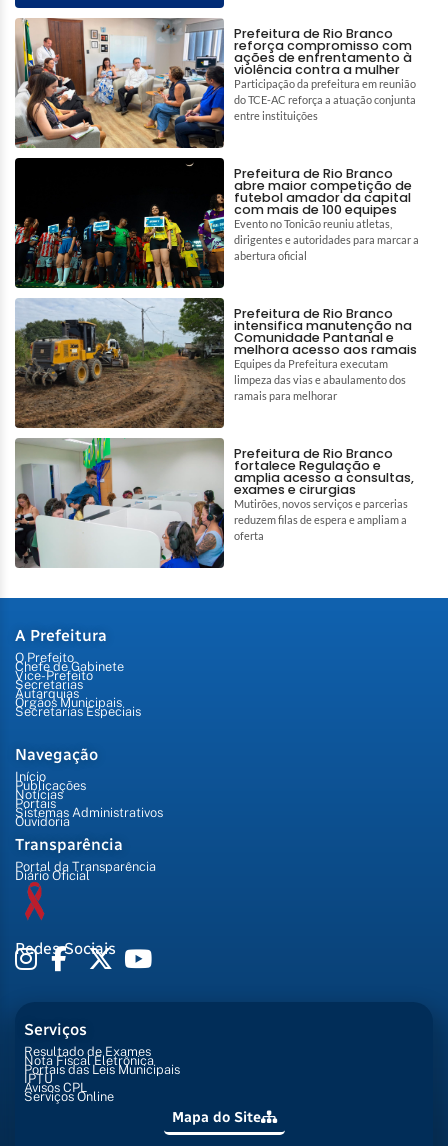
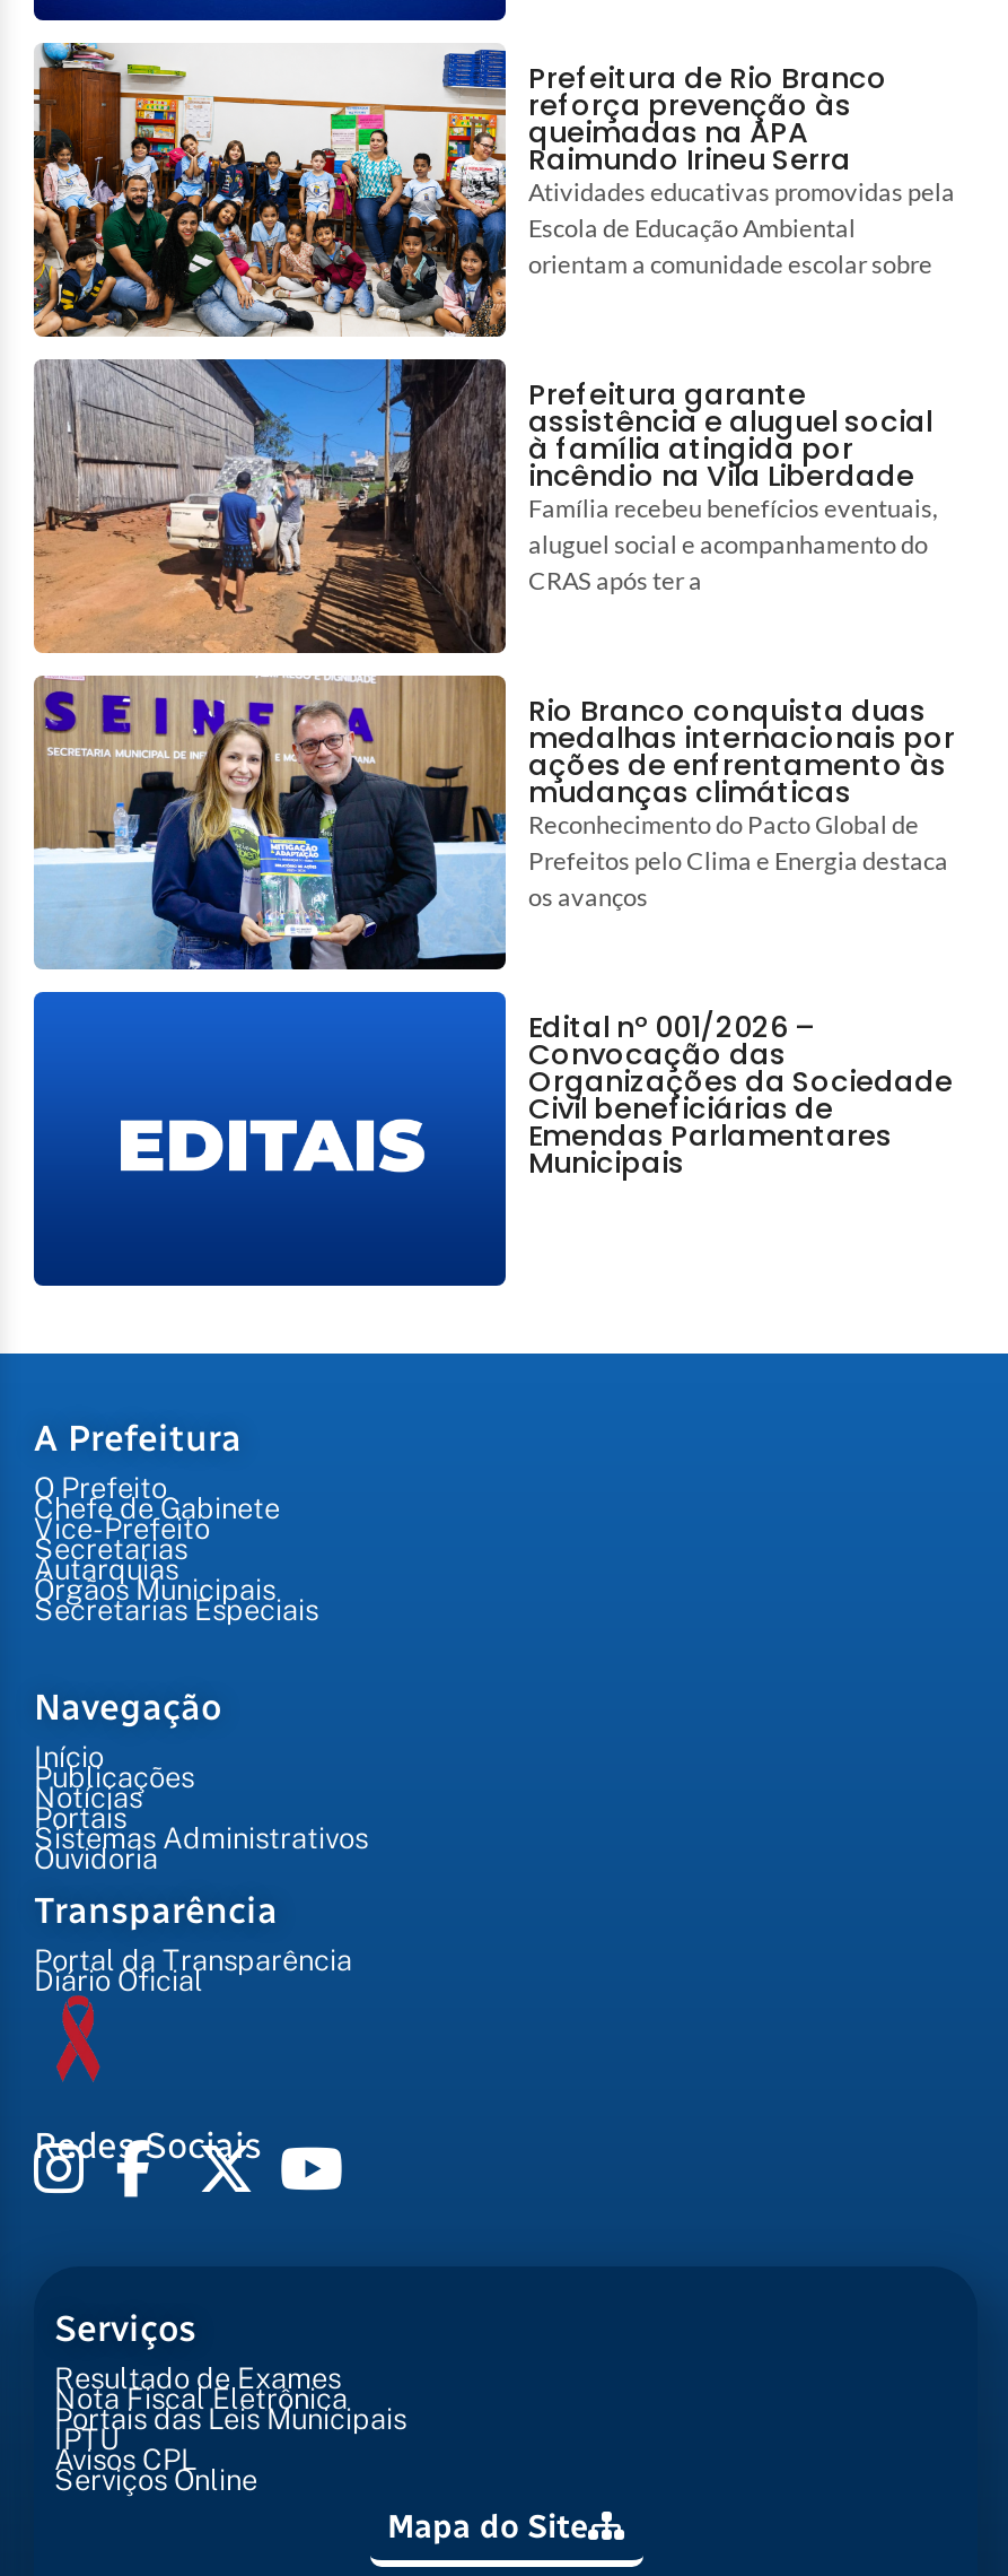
- [image]
- reforça compromisso com
- ações de enfrentamento à
- violência contra a mulher
- Participação da prefeitura em reunião
- do TCE-AC reforça a atuação conjunta
- entre instituições
+ [image]
+ reforça prevenção às
+ queimadas na APA
+ Raimundo Irineu Serra
+ Atividades educativas promovidas pela
+ Escola de Educação Ambiental
+ orientam a comunidade escolar sobre

- [image]
- Prefeitura de Rio Branco
- abre maior competição de
- futebol amador da capital
- com mais de 100 equipes
- Evento no Tonicão reuniu atletas,
- dirigentes e autoridades para marcar a
- abertura oficial
+ [image]
+ Prefeitura garante
+ assistência e aluguel social
+ à família atingida por
+ incêndio na Vila Liberdade
+ Família recebeu benefícios eventuais,
+ aluguel social e acompanhamento do
+ CRAS após ter a

- [image]
- Prefeitura de Rio Branco
- intensifica manutenção na
- Comunidade Pantanal e
- melhora acesso aos ramais
- Equipes da Prefeitura executam
- limpeza das vias e abaulamento dos
- ramais para melhorar
+ [image]
+ Rio Branco conquista duas
+ medalhas internacionais por
+ ações de enfrentamento às
+ mudanças climáticas
+ Reconhecimento do Pacto Global de
+ Prefeitos pelo Clima e Energia destaca
+ os avanços

- [image]
- Prefeitura de Rio Branco
- fortalece Regulação e
- amplia acesso a consultas,
- exames e cirurgias
- Mutirões, novos serviços e parcerias
- reduzem filas de espera e ampliam a
- oferta
+ [image]
+ Edital nº 001/2026 –
+ Convocação das
+ Organizações da Sociedade
+ Civil beneficiárias de
+ Emendas Parlamentares
+ Municipais
